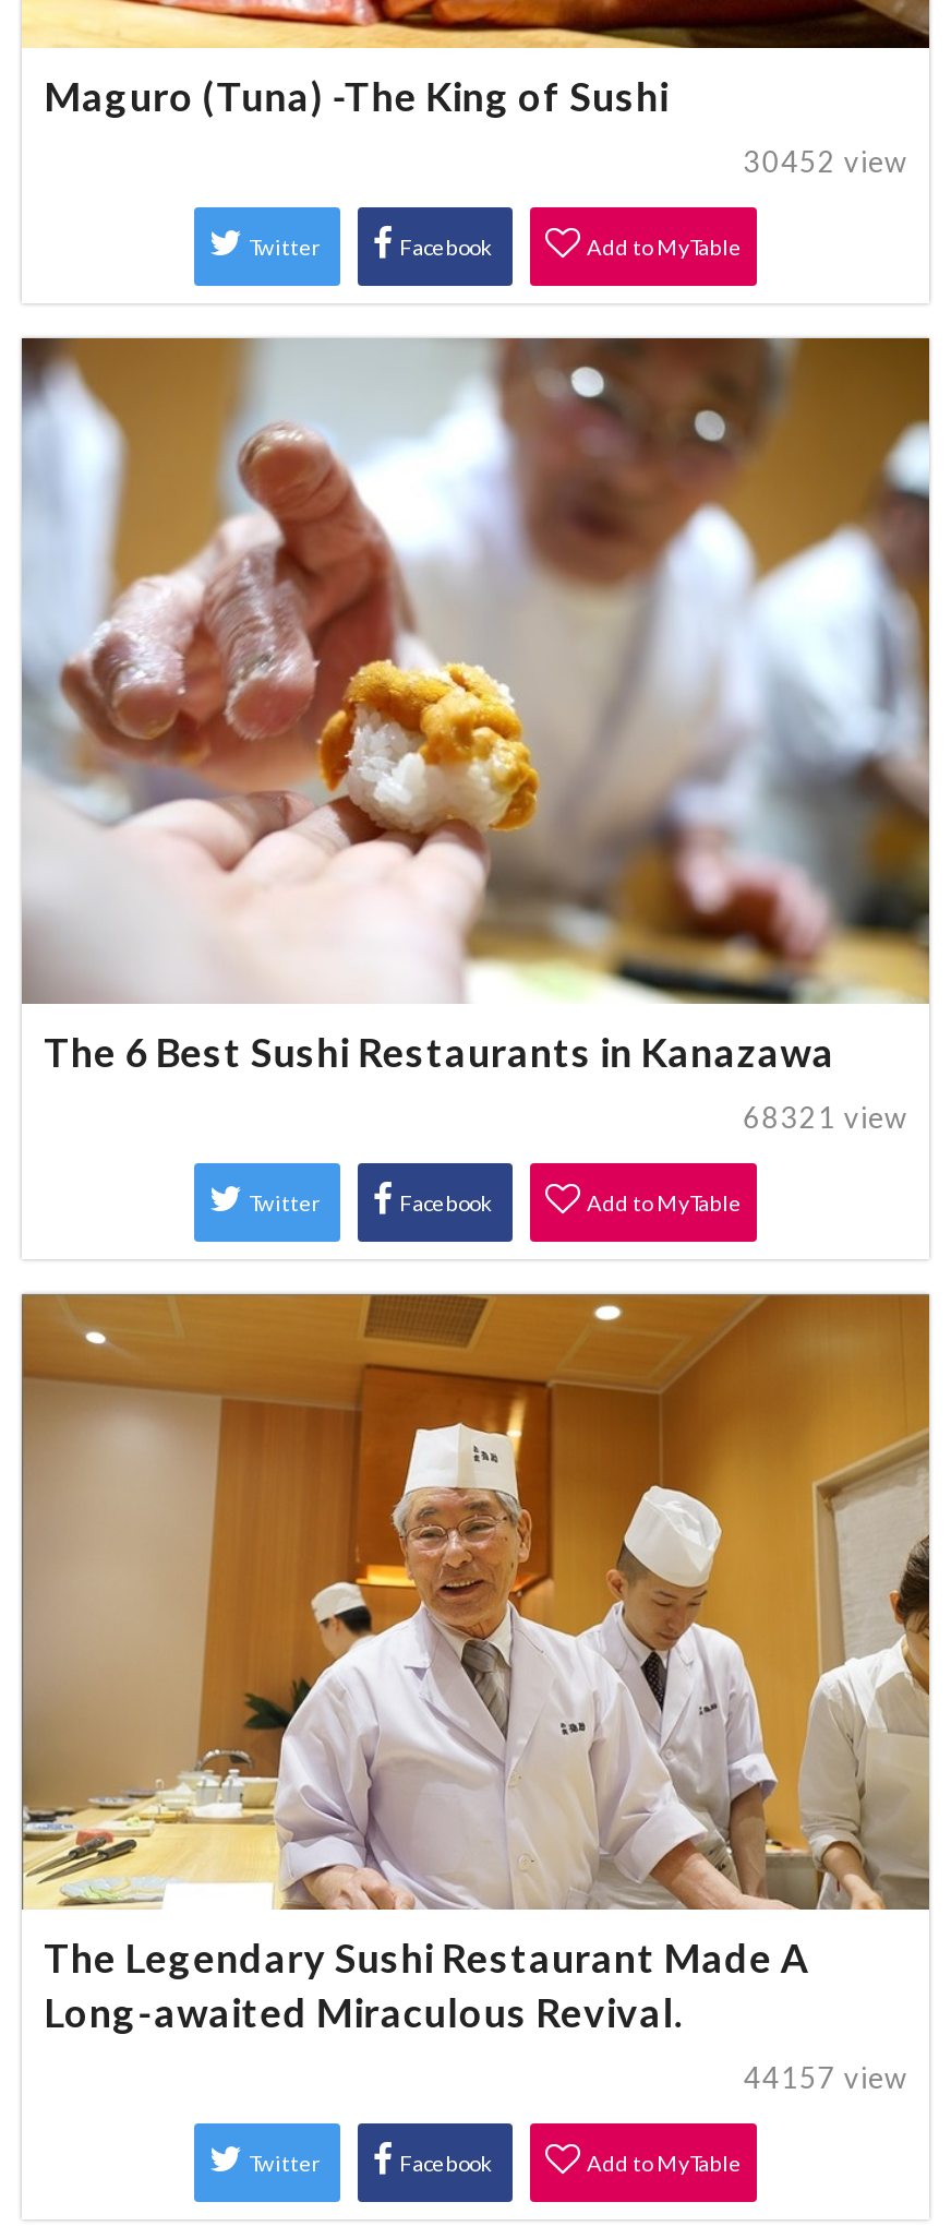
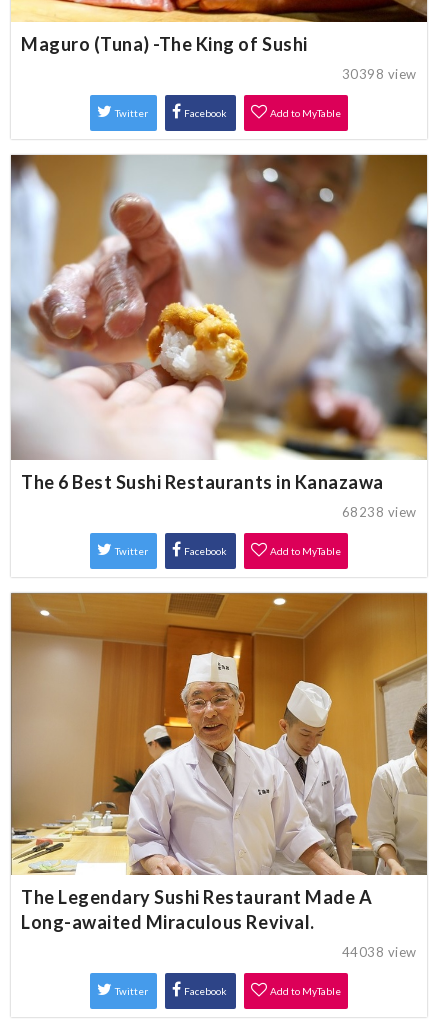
- 30452 view
+ 30398 view

- 68321 view
+ 68238 view

- 44157 view
+ 44038 view
